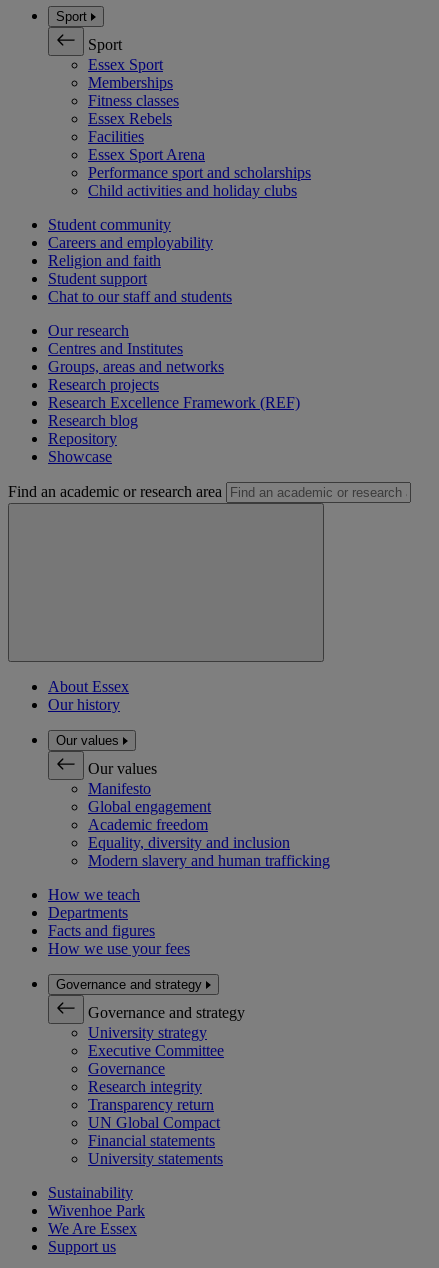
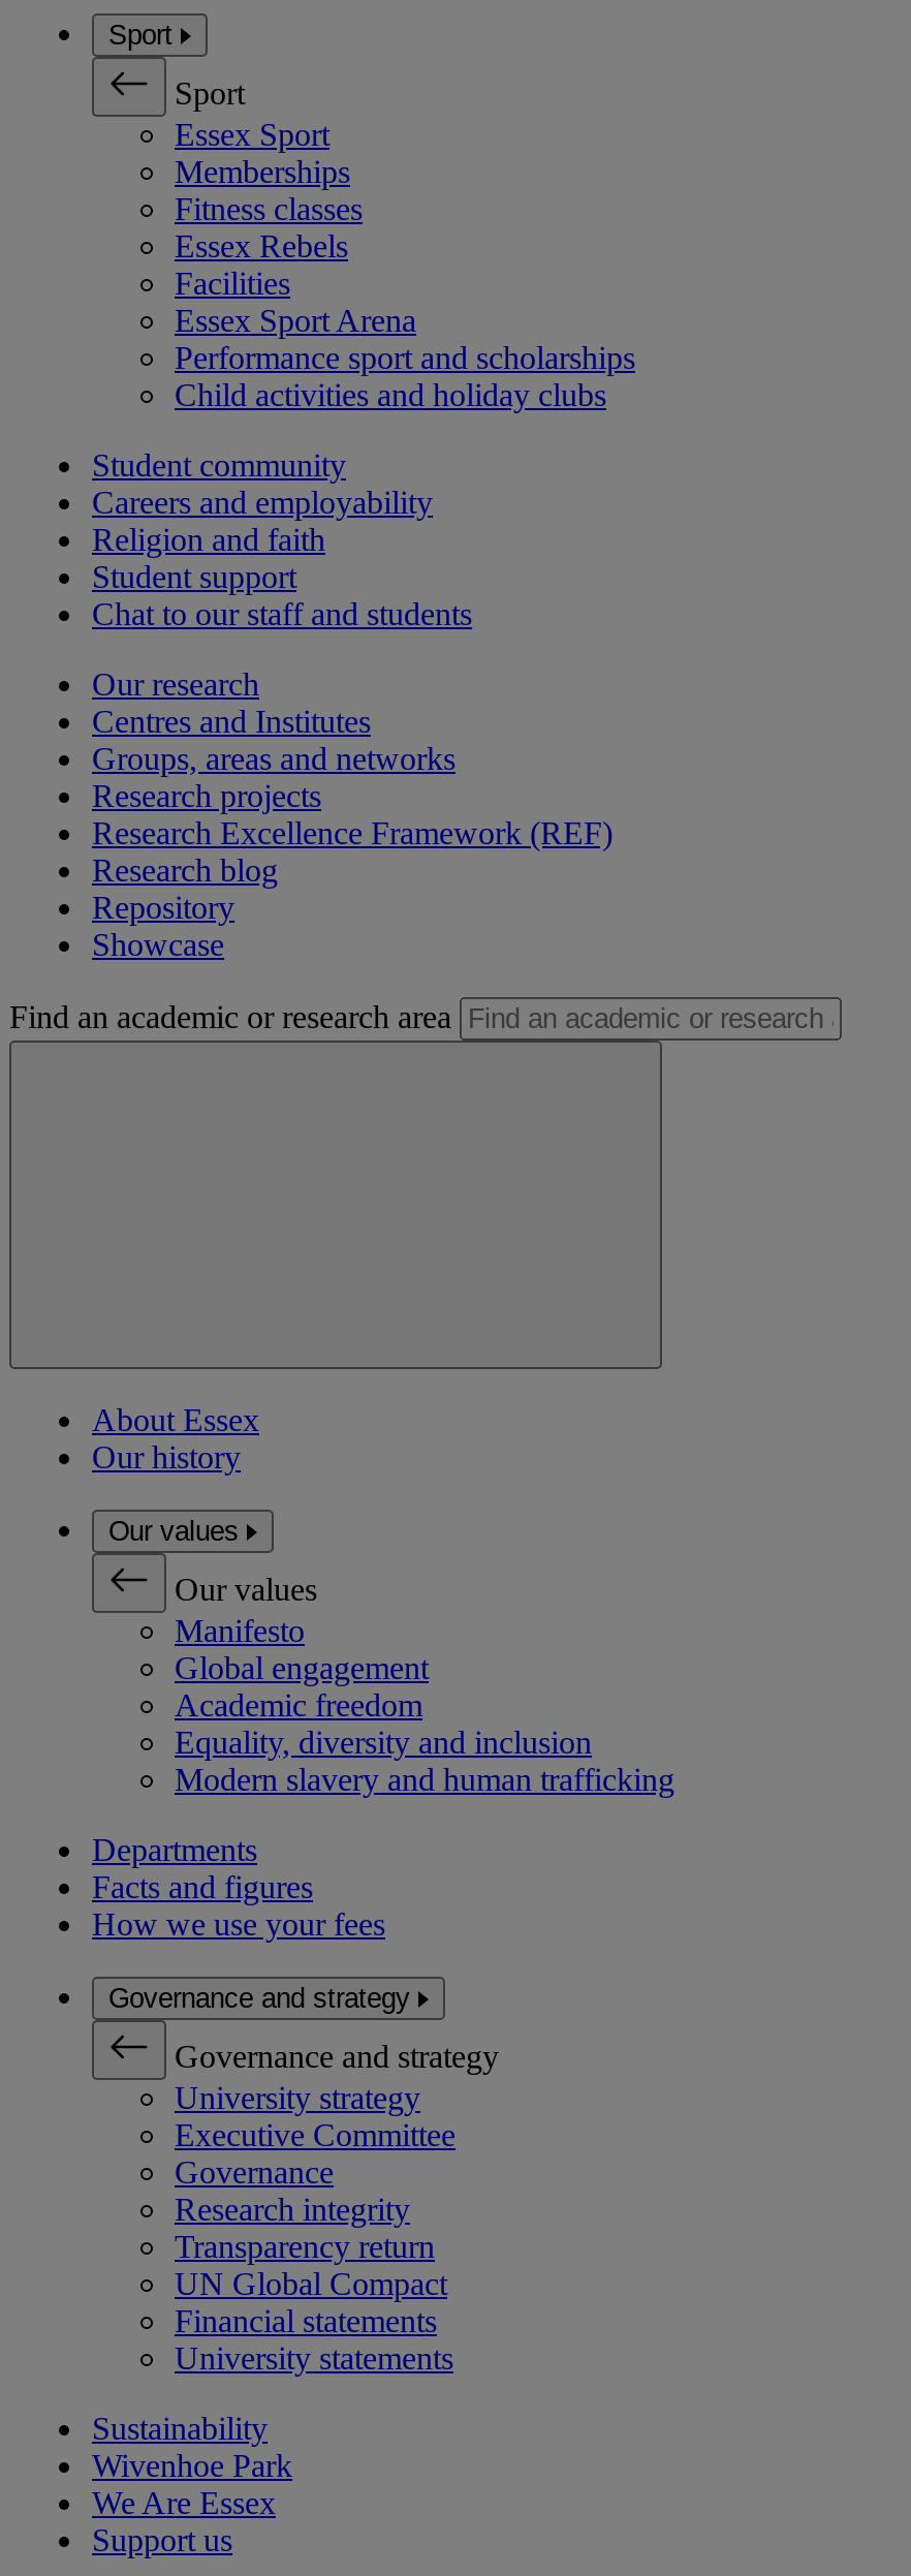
- How we teach
